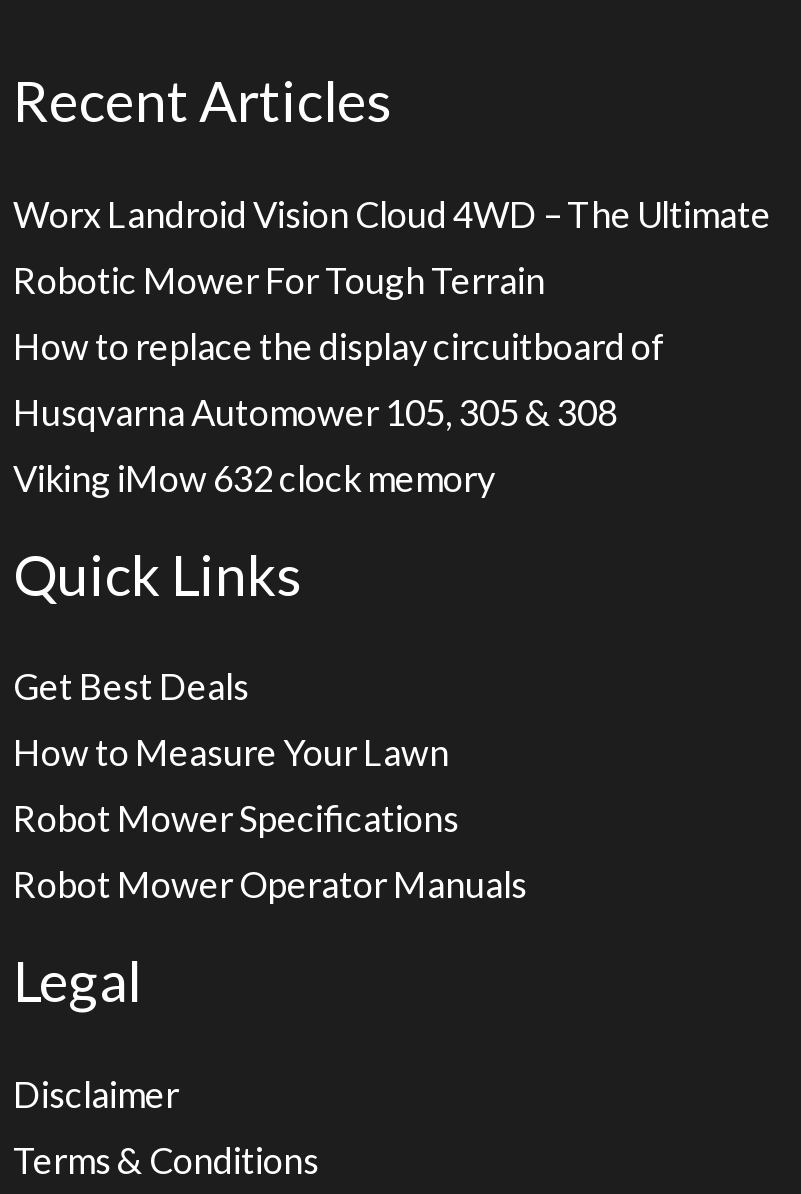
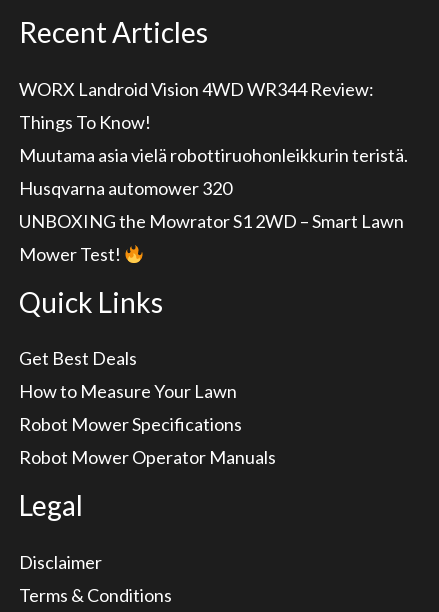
- Worx Landroid Vision Cloud 4WD – The Ultimate
- Robotic Mower For Tough Terrain
- How to replace the display circuitboard of
- Husqvarna Automower 105, 305 & 308
- Viking iMow 632 clock memory
+ WORX Landroid Vision 4WD WR344 Review:
+ Things To Know!
+ Muutama asia vielä robottiruohonleikkurin teristä.
+ Husqvarna automower 320
+ UNBOXING the Mowrator S1 2WD – Smart Lawn
+ Mower Test!
